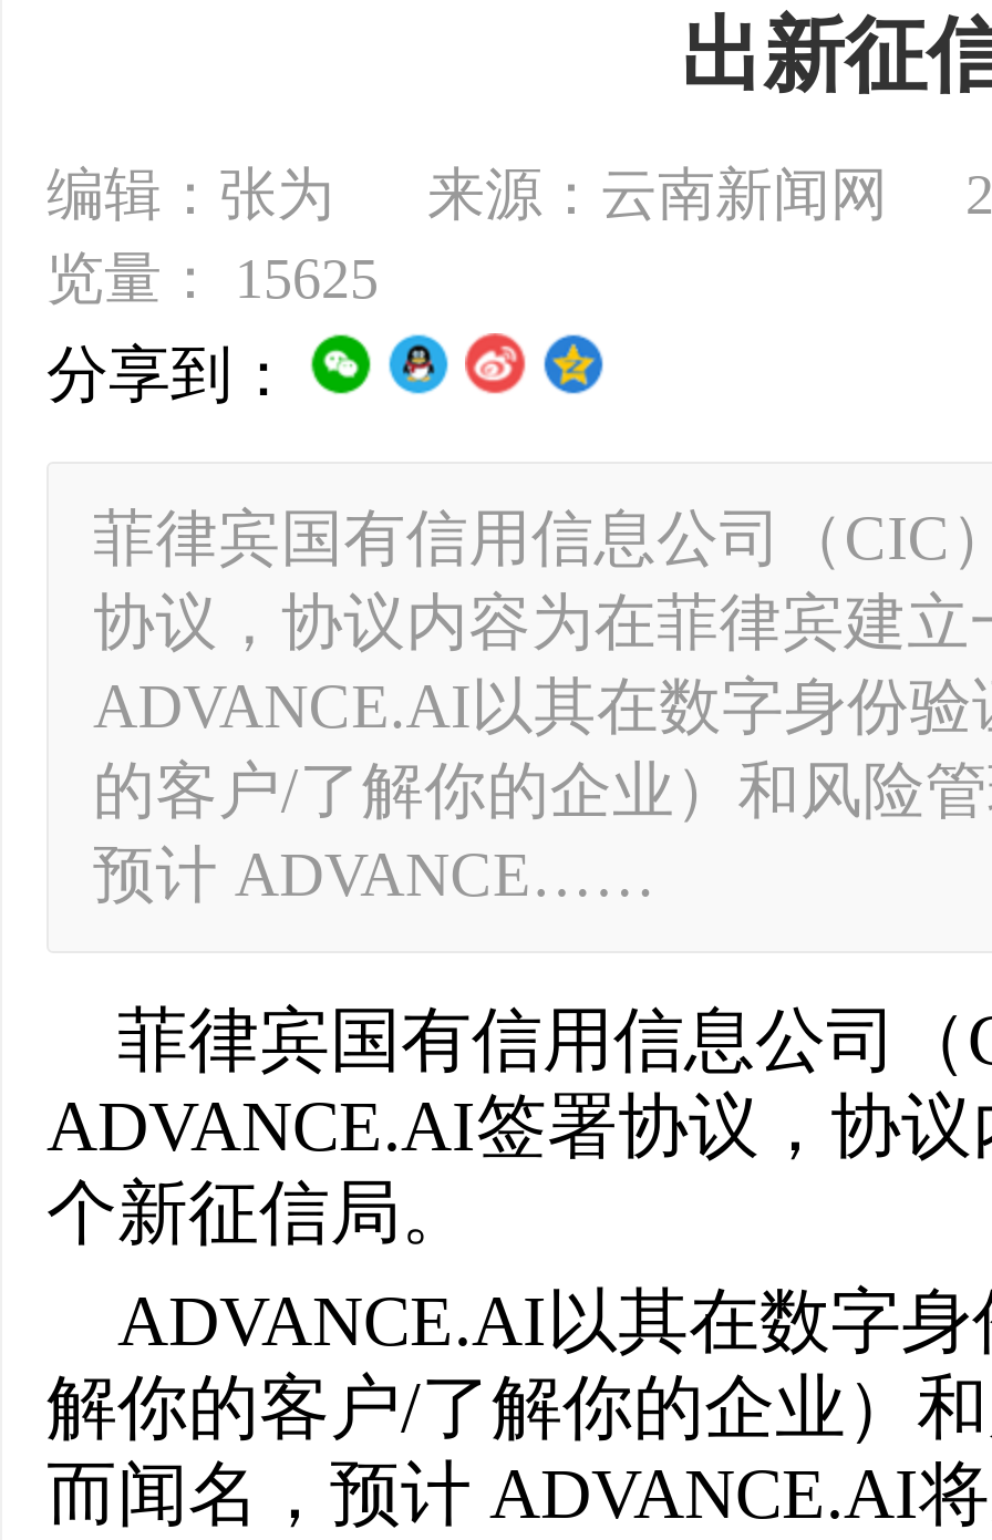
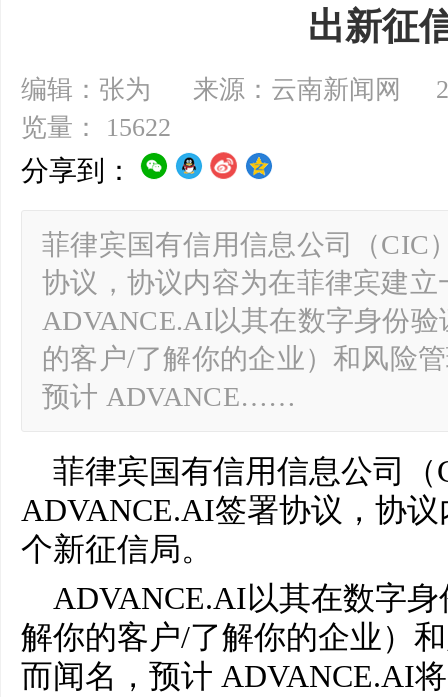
- 览量： 15625
+ 览量： 15622
